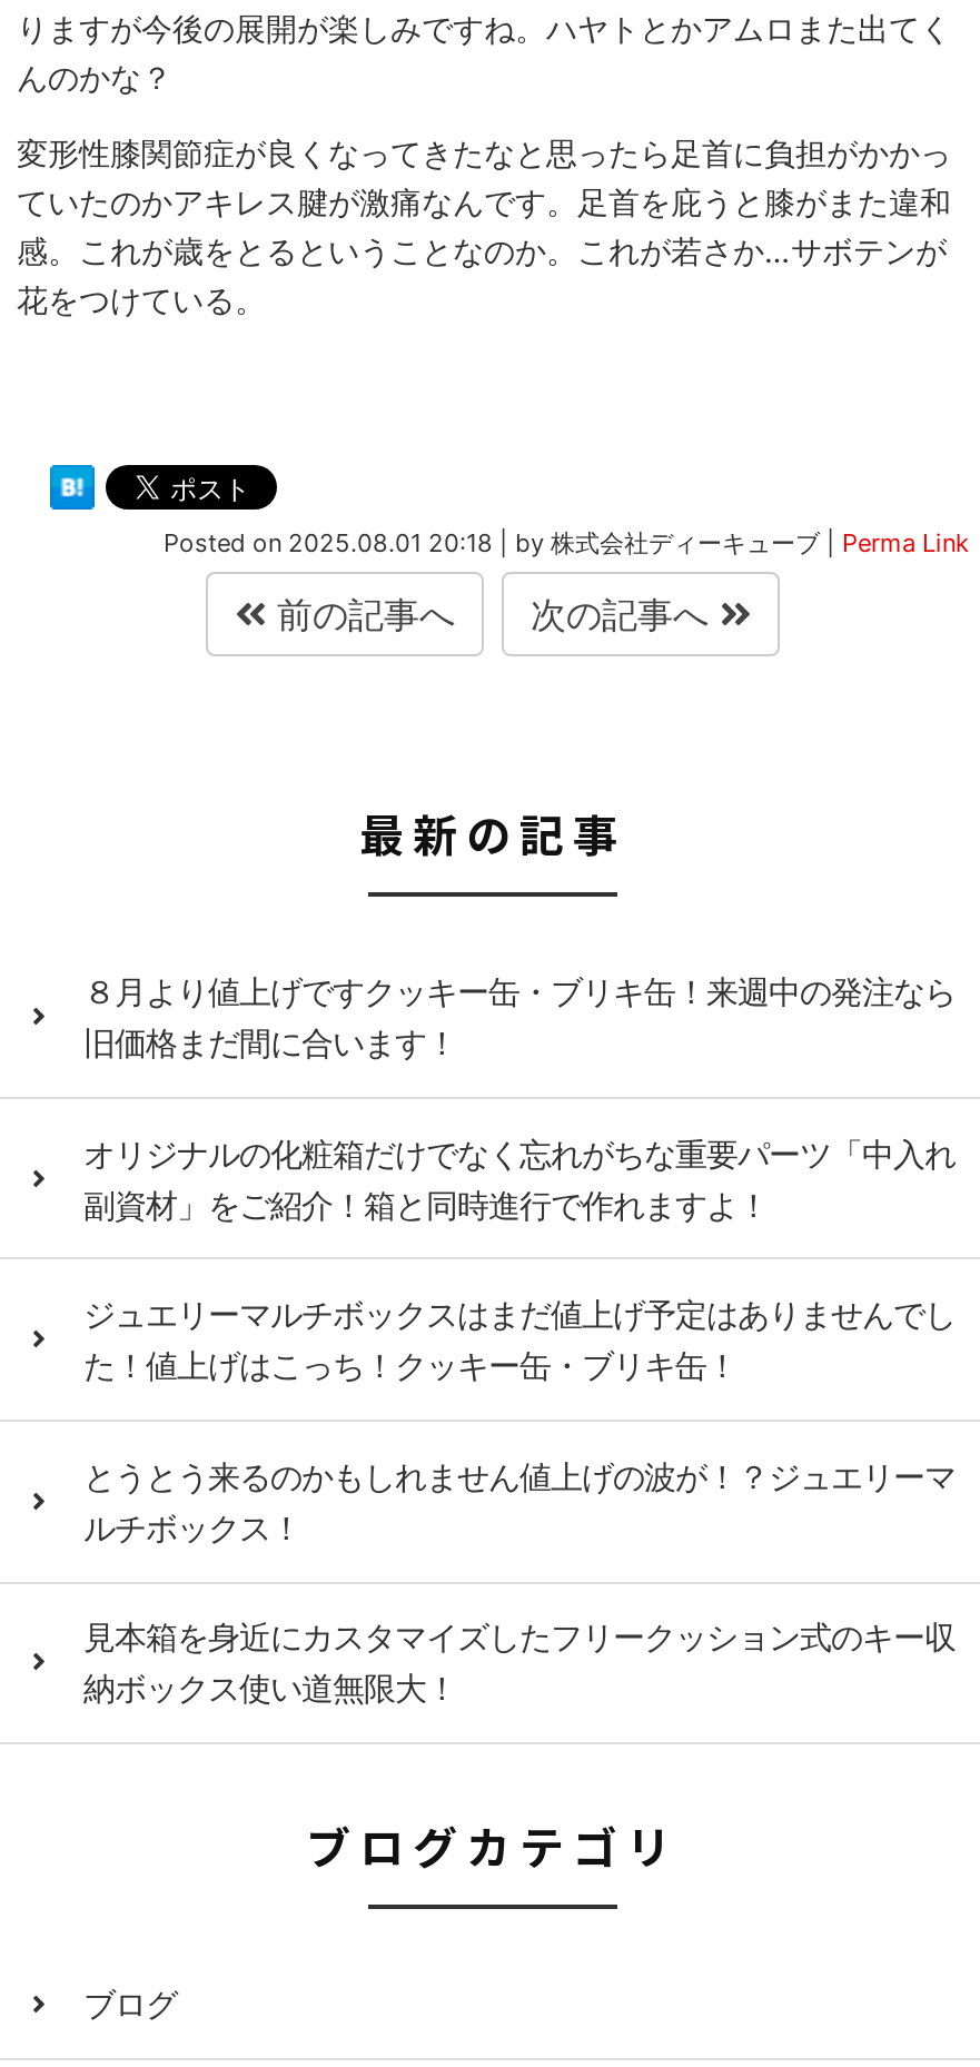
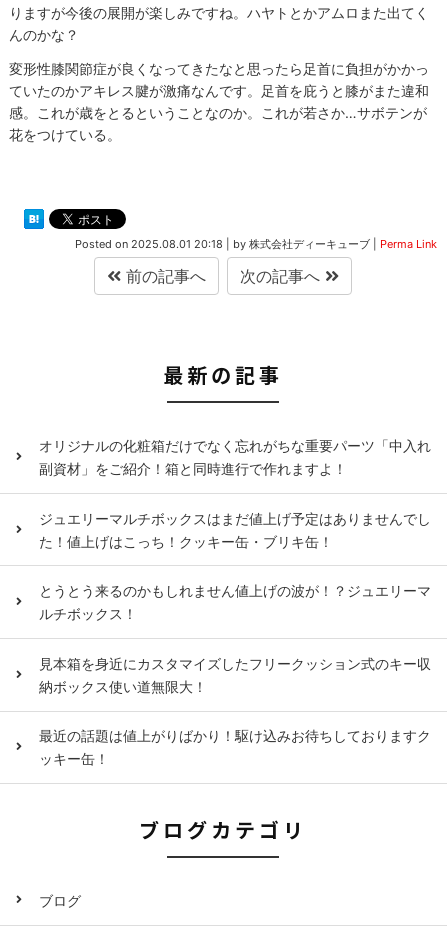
- ８月より値上げですクッキー缶・ブリキ缶！来週中の発注なら
- 旧価格まだ間に合います！

moved up: オリジナルの化粧箱だけでなく忘れがちな重要パーツ「中入れ | 副資材」をご紹介！箱と同時進行で作れますよ！ | ジュエリーマルチボックスはまだ値上げ予定はありませんでし | た！値上げはこっち！クッキー缶・ブリキ缶！ | とうとう来るのかもしれません値上げの波が！？ジュエリーマ | ルチボックス！ | 見本箱を身近にカスタマイズしたフリークッション式のキー収 | 納ボックス使い道無限大！

+ 最近の話題は値上がりばかり！駆け込みお待ちしておりますク
+ ッキー缶！
